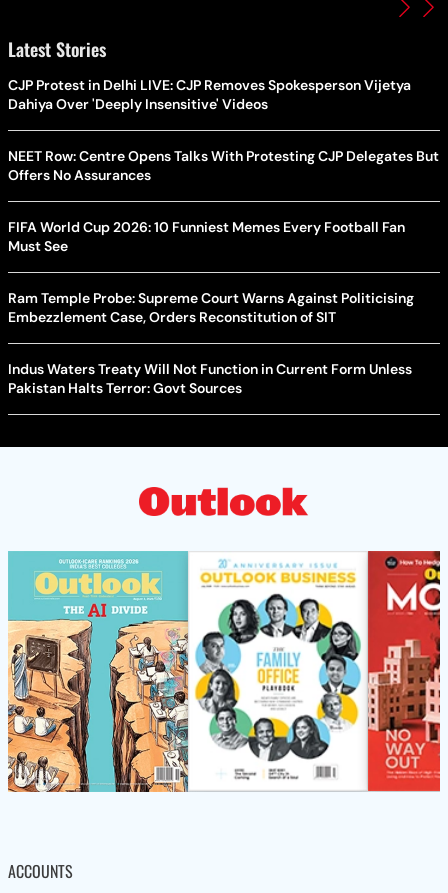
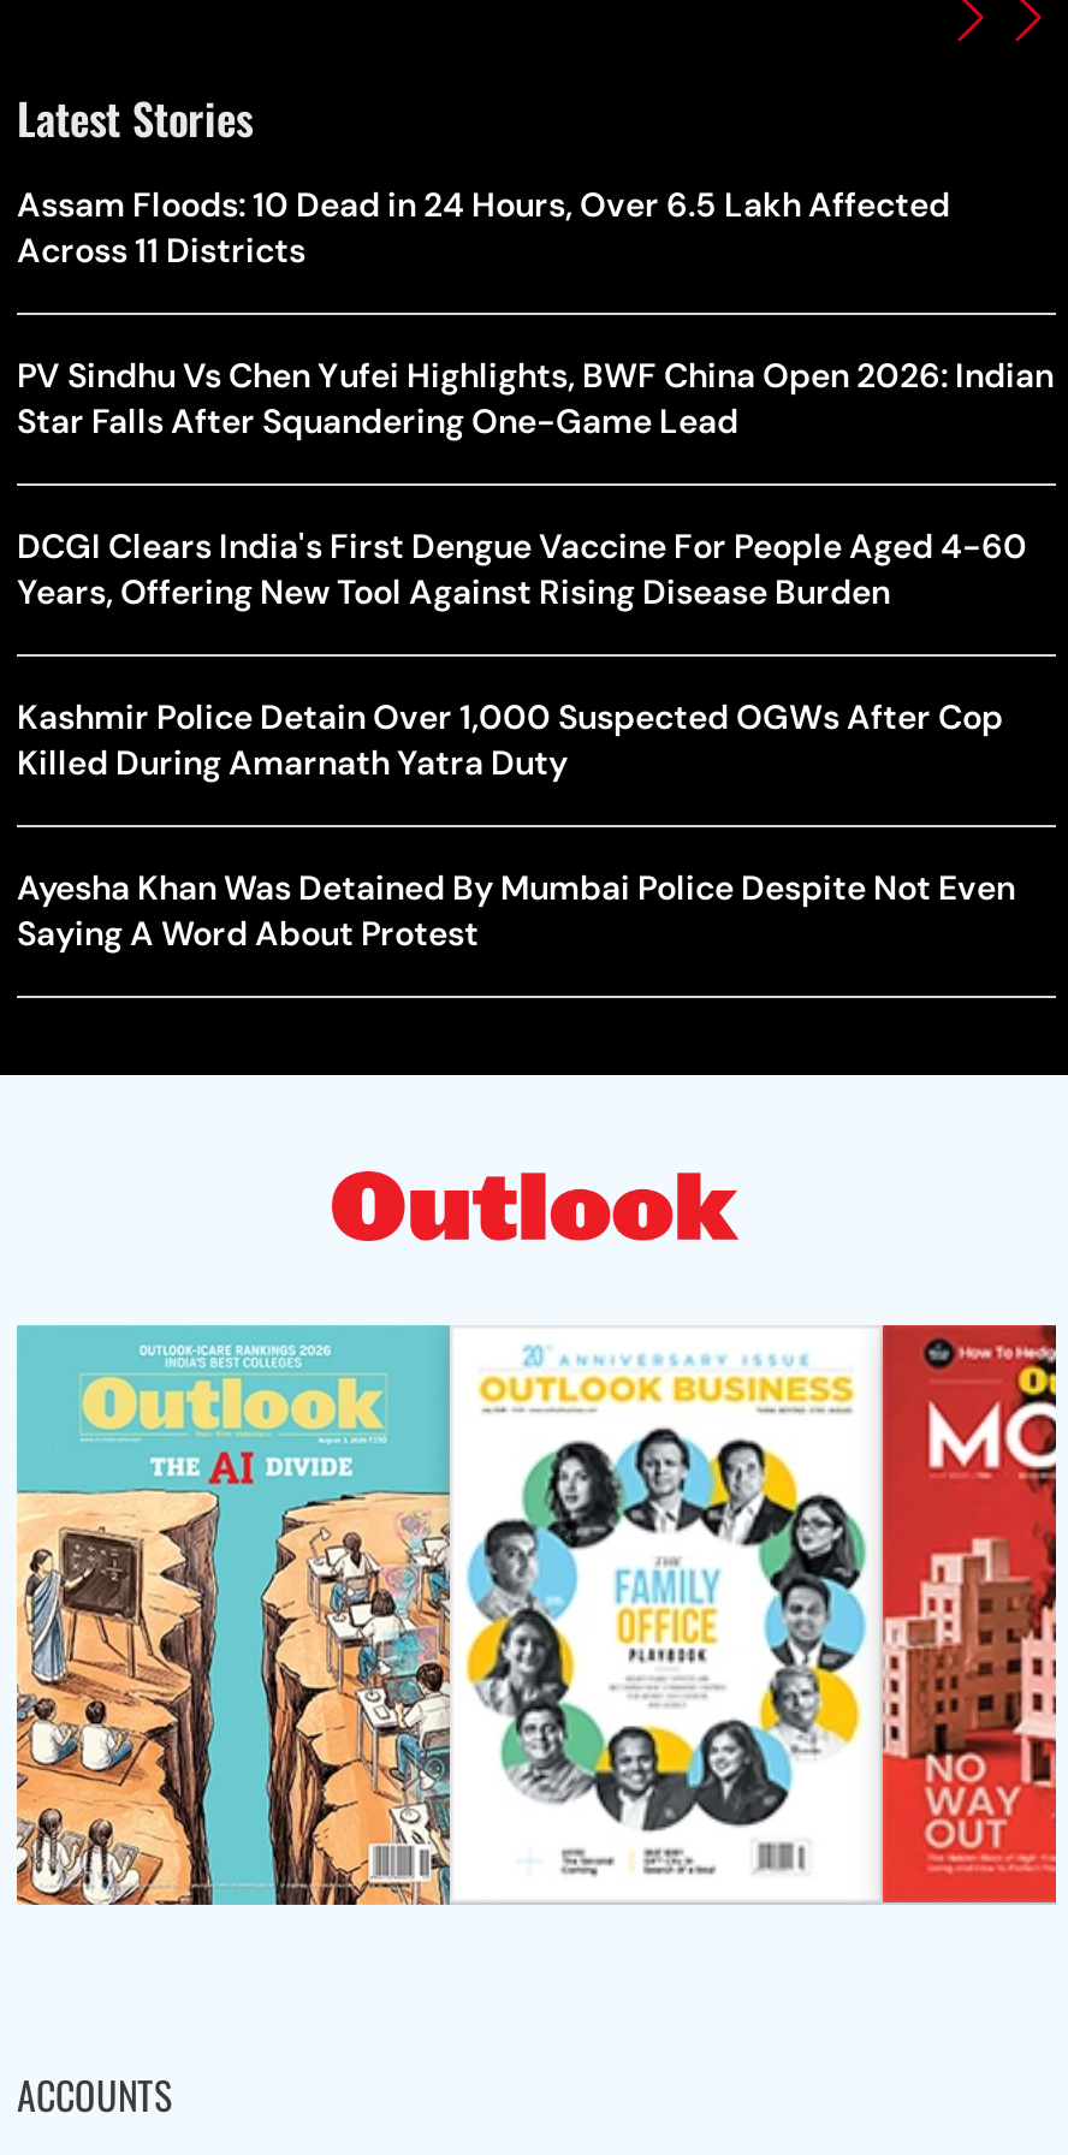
- CJP Protest in Delhi LIVE: CJP Removes Spokesperson Vijetya
- Dahiya Over 'Deeply Insensitive' Videos
+ Assam Floods: 10 Dead in 24 Hours, Over 6.5 Lakh Affected
+ Across 11 Districts

- NEET Row: Centre Opens Talks With Protesting CJP Delegates But
- Offers No Assurances
+ PV Sindhu Vs Chen Yufei Highlights, BWF China Open 2026: Indian
+ Star Falls After Squandering One-Game Lead

- FIFA World Cup 2026: 10 Funniest Memes Every Football Fan
- Must See
+ DCGI Clears India's First Dengue Vaccine For People Aged 4-60
+ Years, Offering New Tool Against Rising Disease Burden

- Ram Temple Probe: Supreme Court Warns Against Politicising
- Embezzlement Case, Orders Reconstitution of SIT
+ Kashmir Police Detain Over 1,000 Suspected OGWs After Cop
+ Killed During Amarnath Yatra Duty

- Indus Waters Treaty Will Not Function in Current Form Unless
- Pakistan Halts Terror: Govt Sources
+ Ayesha Khan Was Detained By Mumbai Police Despite Not Even
+ Saying A Word About Protest
